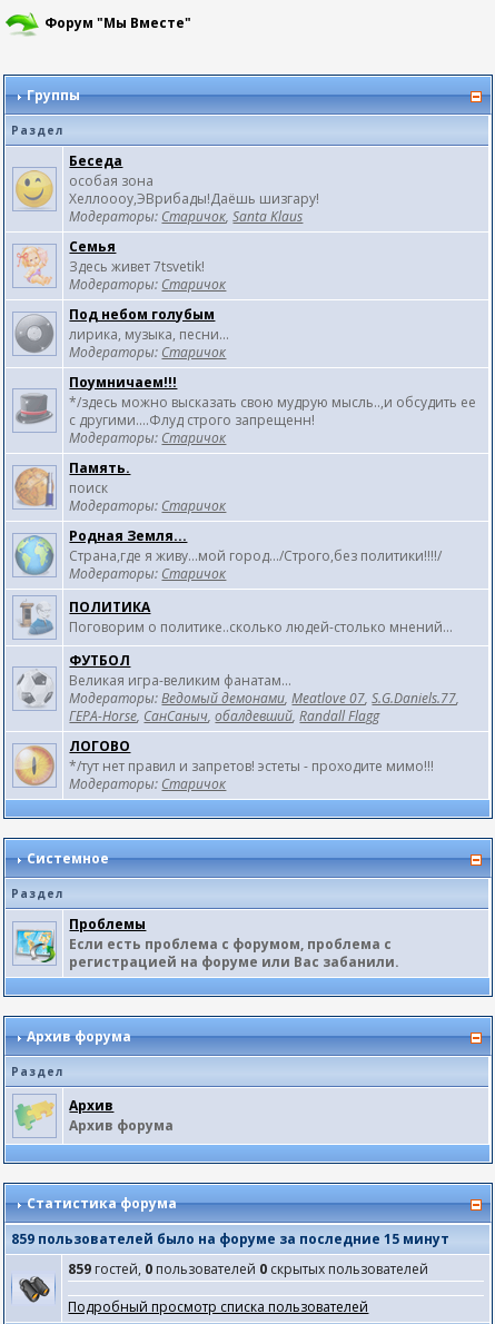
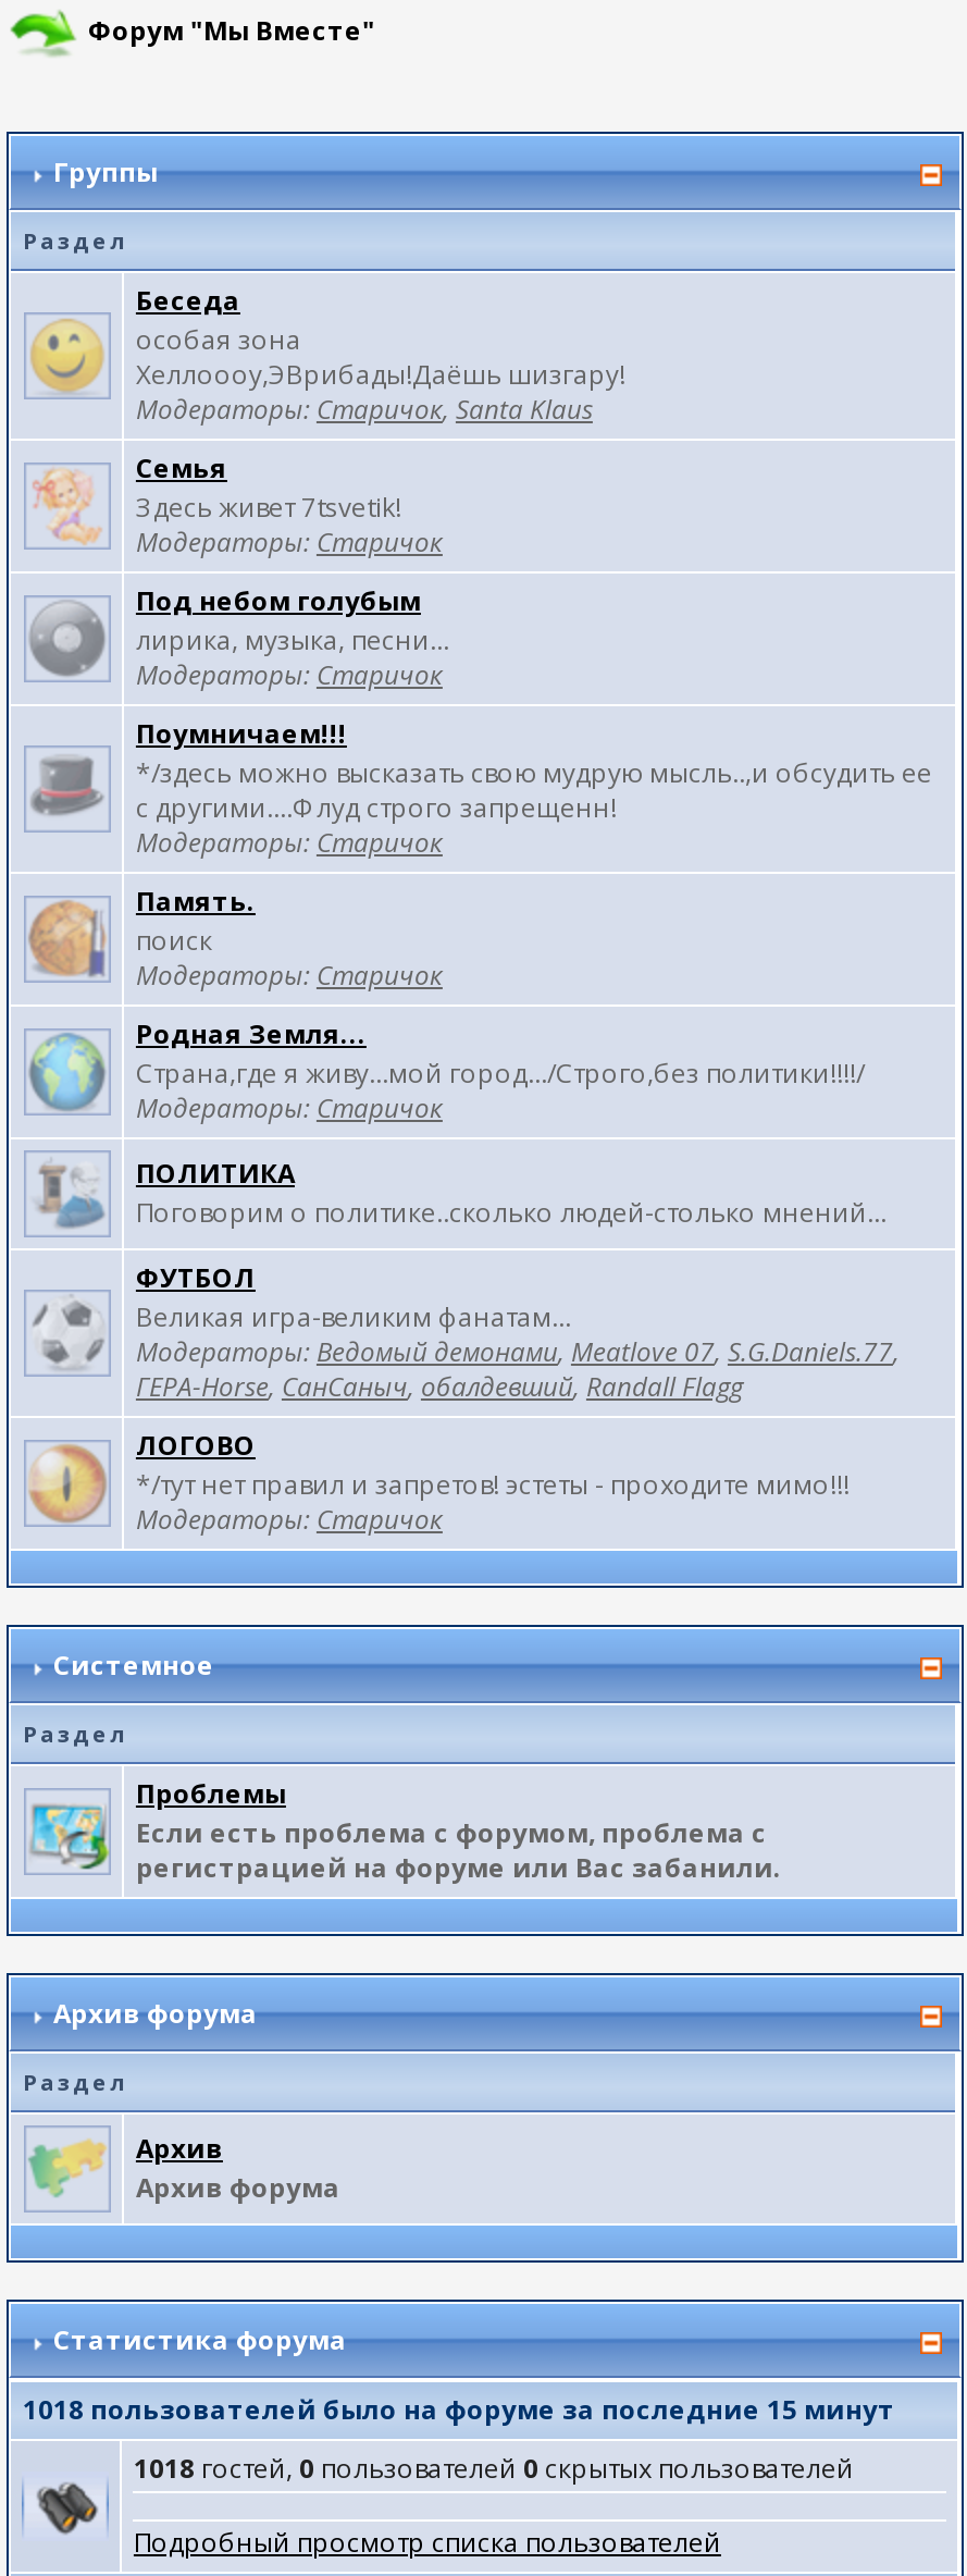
- 859 пользователей было на форуме за последние 15 минут
+ 1018 пользователей было на форуме за последние 15 минут

- 859 гостей, 0 пользователей 0 скрытых пользователей
+ 1018 гостей, 0 пользователей 0 скрытых пользователей
